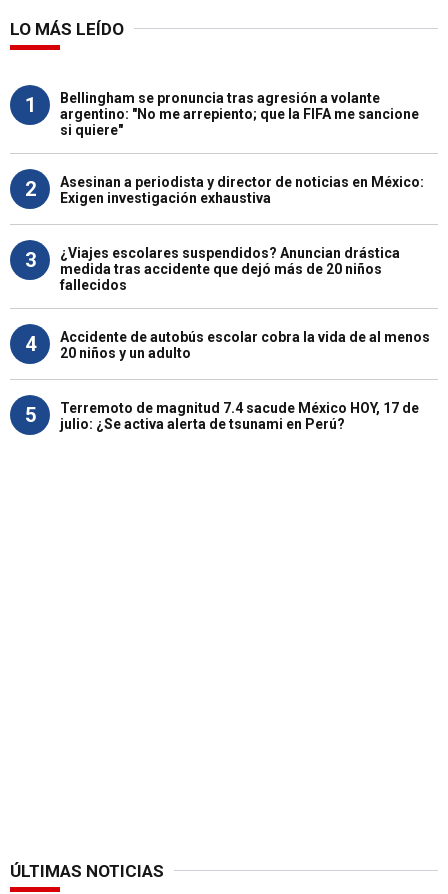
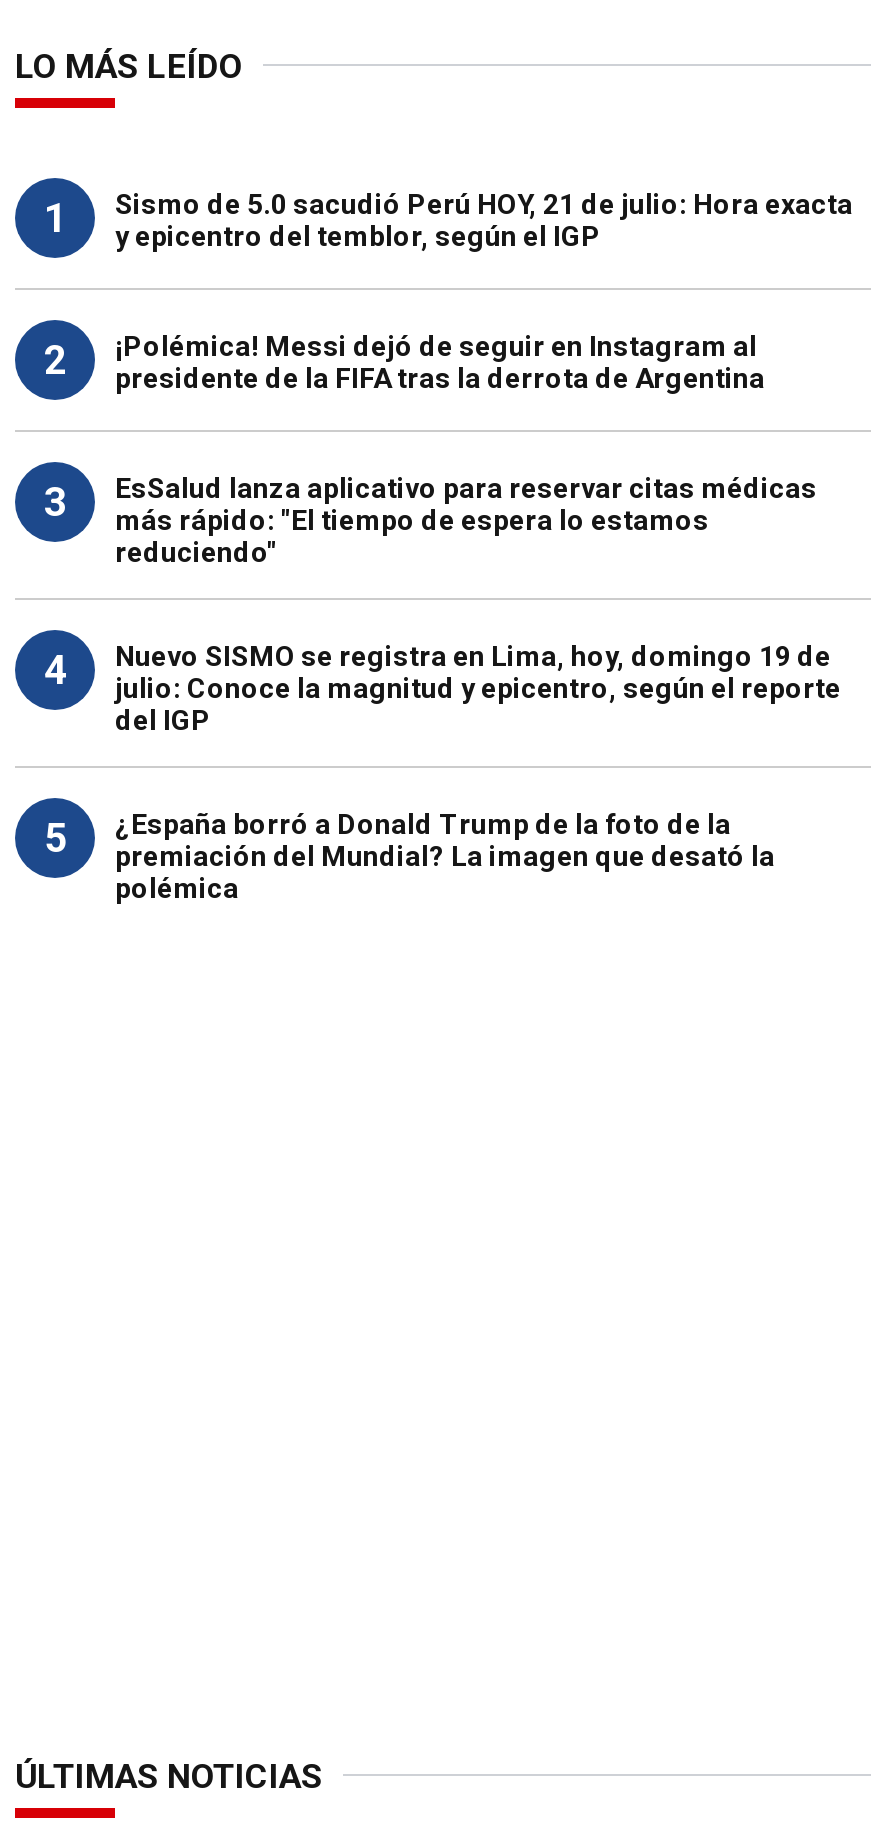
- Bellingham se pronuncia tras agresión a volante
- argentino: "No me arrepiento; que la FIFA me sancione
- si quiere"
+ Sismo de 5.0 sacudió Perú HOY, 21 de julio: Hora exacta
+ y epicentro del temblor, según el IGP

- Asesinan a periodista y director de noticias en México:
- Exigen investigación exhaustiva
+ ¡Polémica! Messi dejó de seguir en Instagram al
+ presidente de la FIFA tras la derrota de Argentina

- ¿Viajes escolares suspendidos? Anuncian drástica
- medida tras accidente que dejó más de 20 niños
- fallecidos
+ EsSalud lanza aplicativo para reservar citas médicas
+ más rápido: "El tiempo de espera lo estamos
+ reduciendo"

- Accidente de autobús escolar cobra la vida de al menos
- 20 niños y un adulto
+ Nuevo SISMO se registra en Lima, hoy, domingo 19 de
+ julio: Conoce la magnitud y epicentro, según el reporte
+ del IGP

- Terremoto de magnitud 7.4 sacude México HOY, 17 de
- julio: ¿Se activa alerta de tsunami en Perú?
+ ¿España borró a Donald Trump de la foto de la
+ premiación del Mundial? La imagen que desató la
+ polémica
